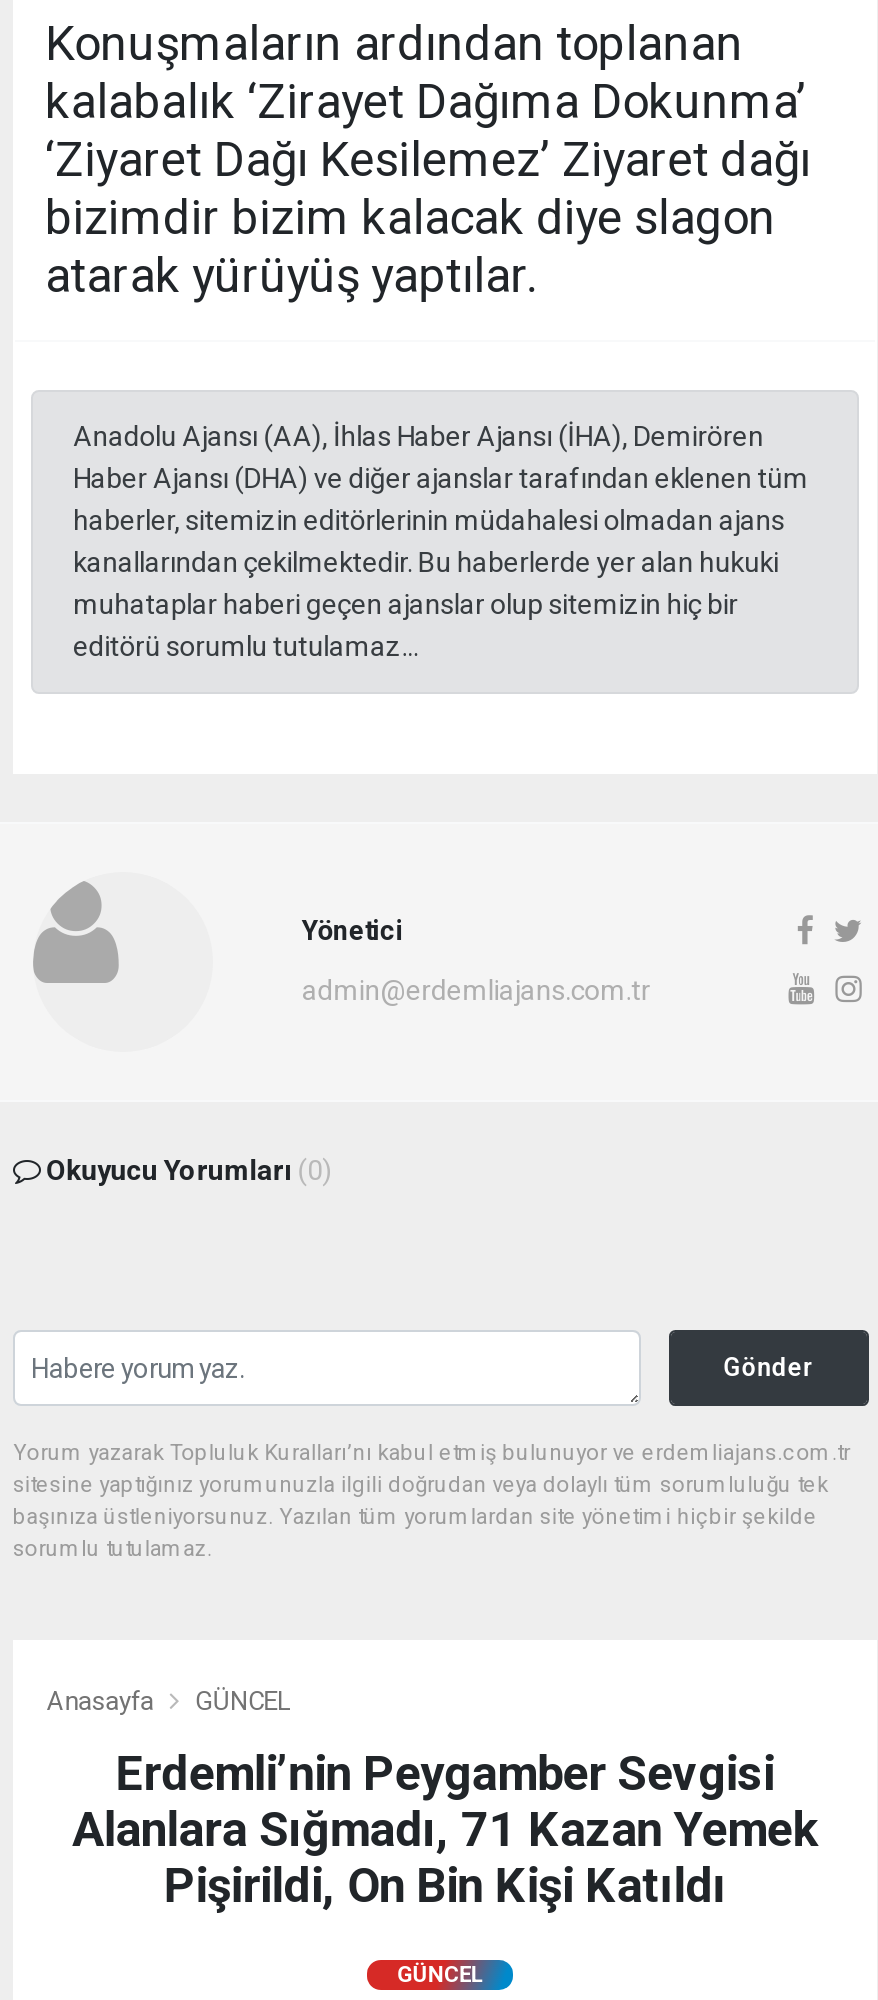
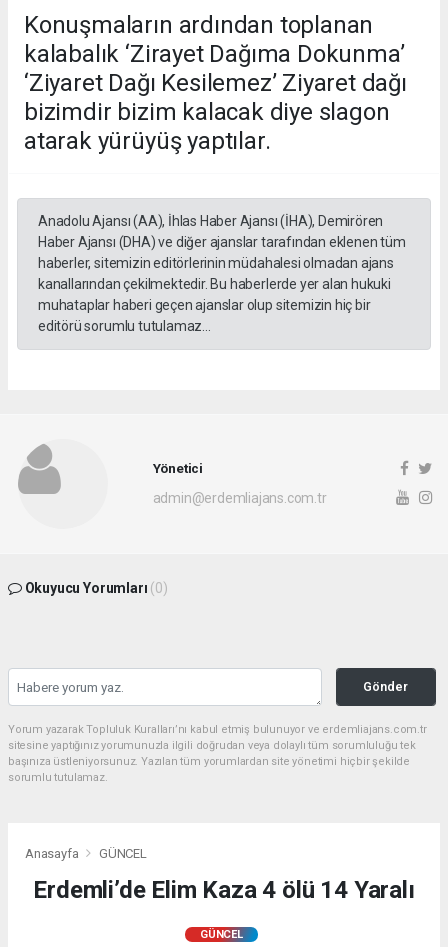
- Erdemli’nin Peygamber Sevgisi
- Alanlara Sığmadı, 71 Kazan Yemek
- Pişirildi, On Bin Kişi Katıldı
+ Erdemli’de Elim Kaza 4 ölü 14 Yaralı
